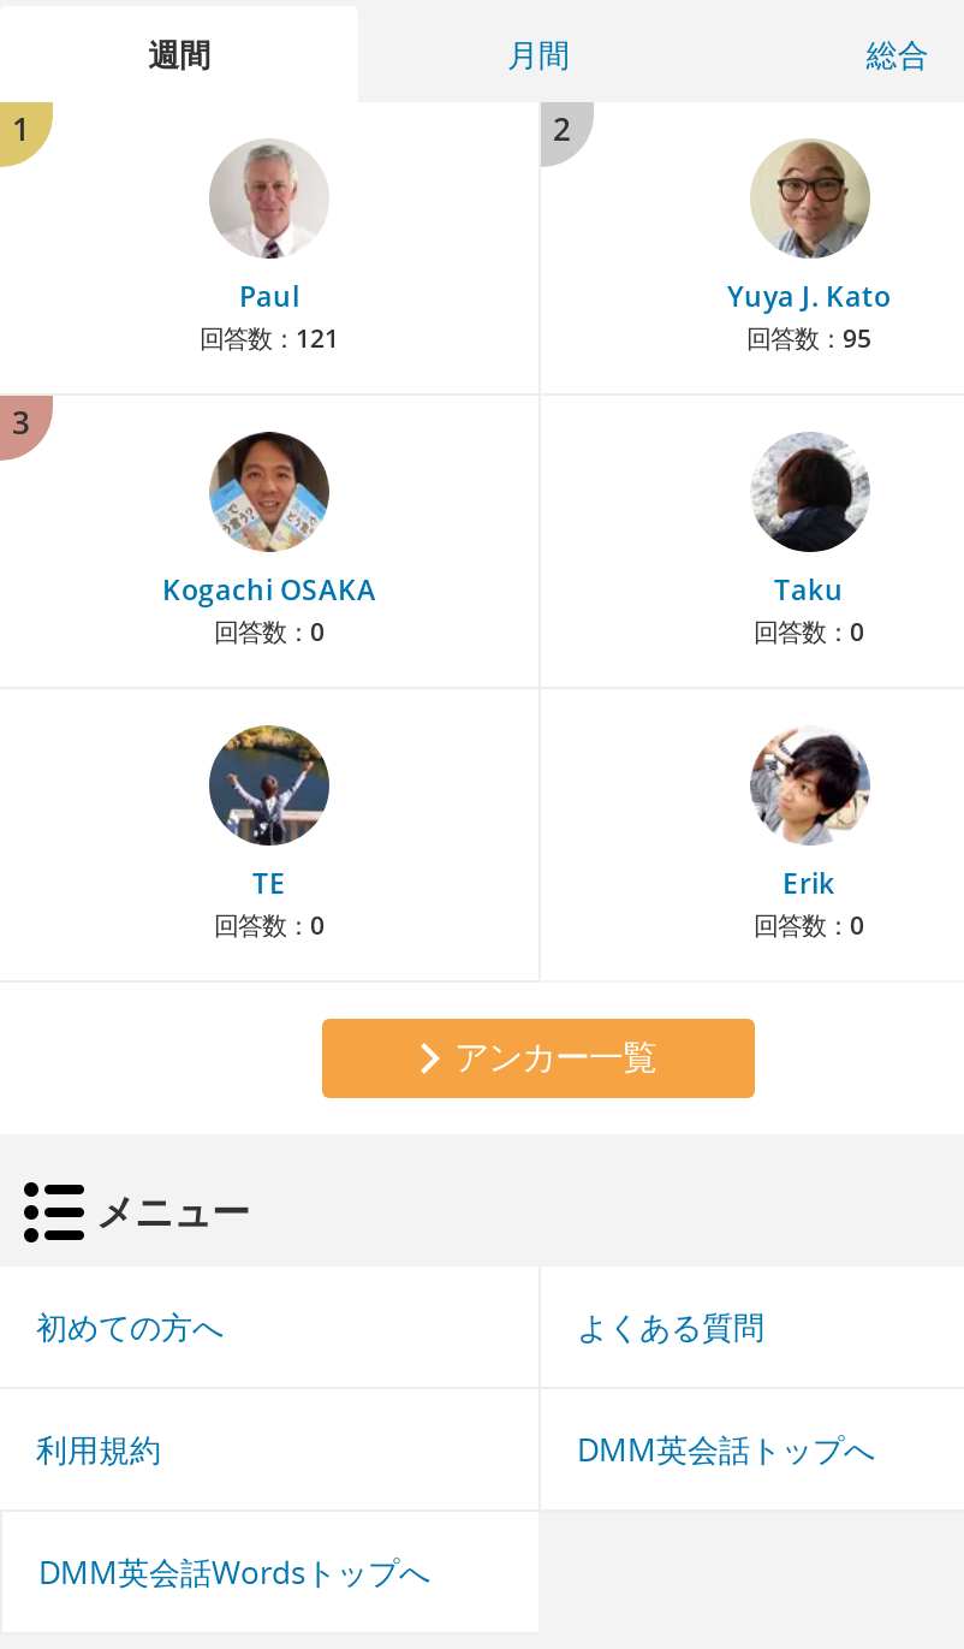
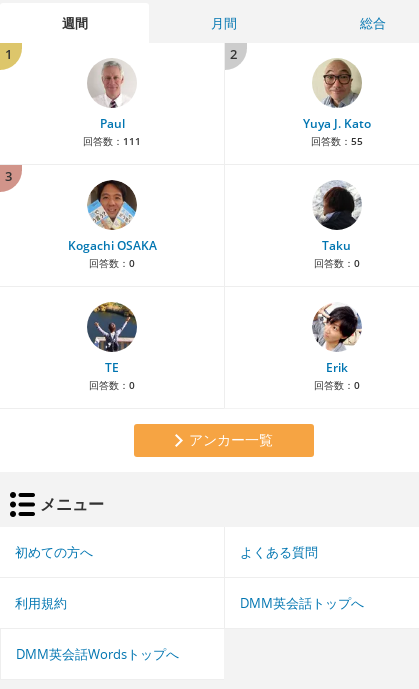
- 回答数：121
+ 回答数：111

- 回答数：95
+ 回答数：55
